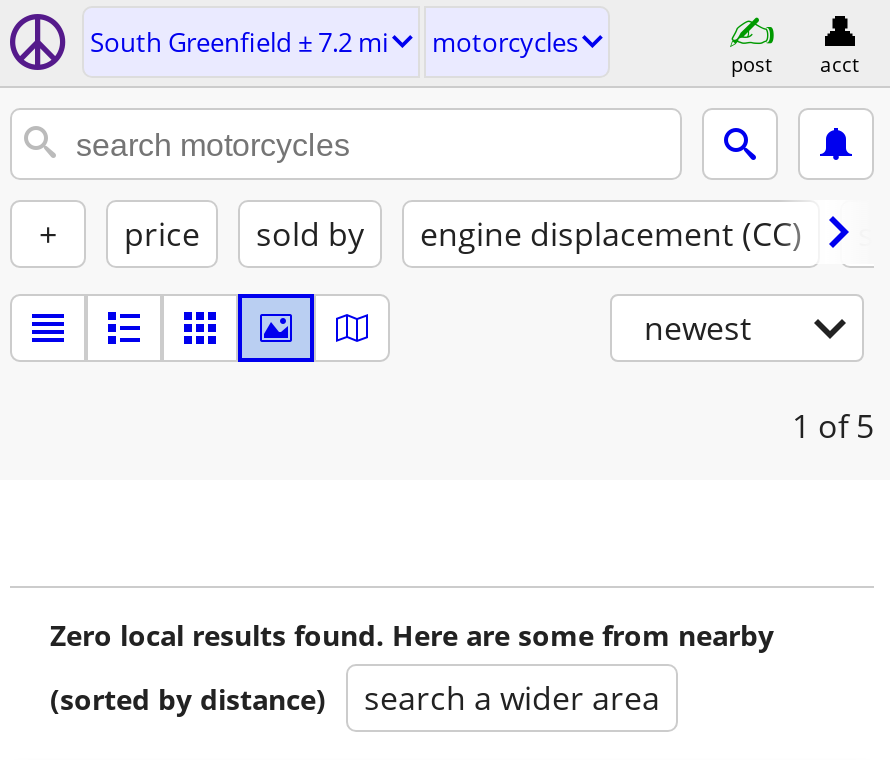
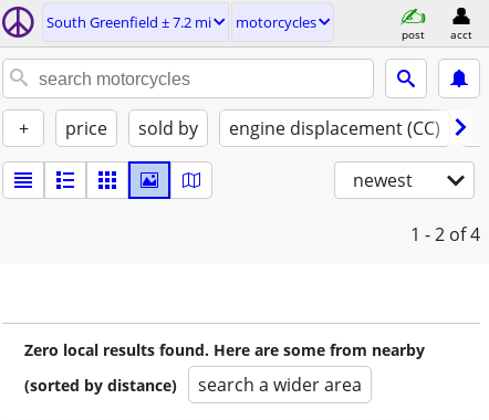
- 1 of 5
+ 1 - 2 of 4
